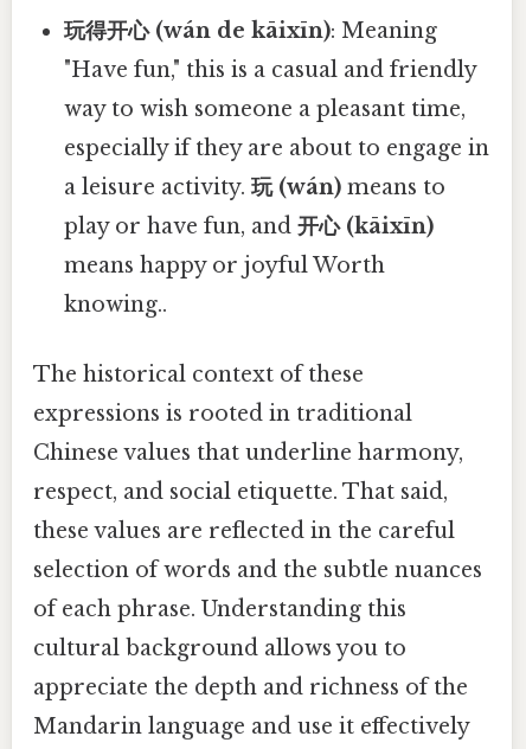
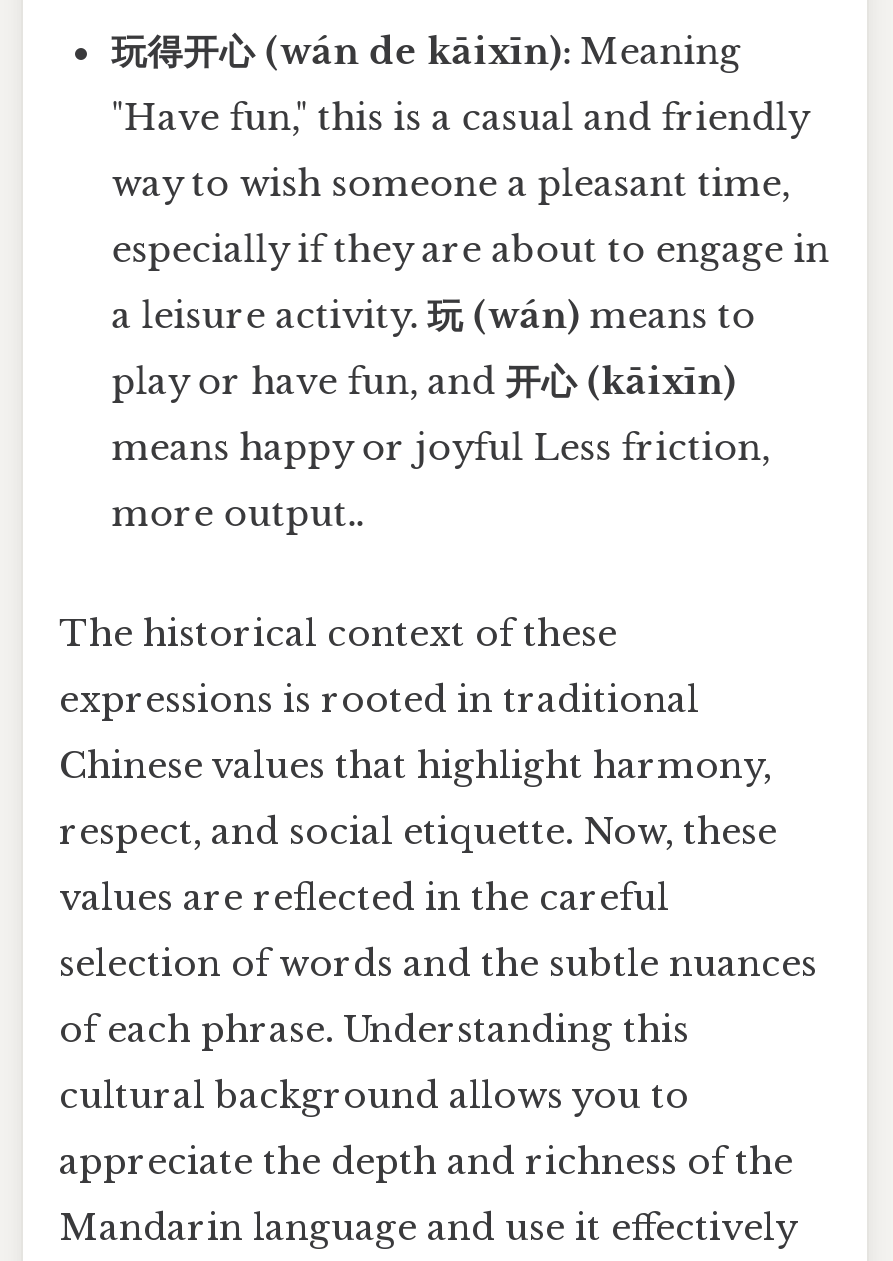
- means happy or joyful Worth
+ means happy or joyful Less friction,

- knowing..
+ more output..

- Chinese values that underline harmony,
+ Chinese values that highlight harmony,

- respect, and social etiquette. That said,
+ respect, and social etiquette. Now, these

- these values are reflected in the careful
+ values are reflected in the careful
